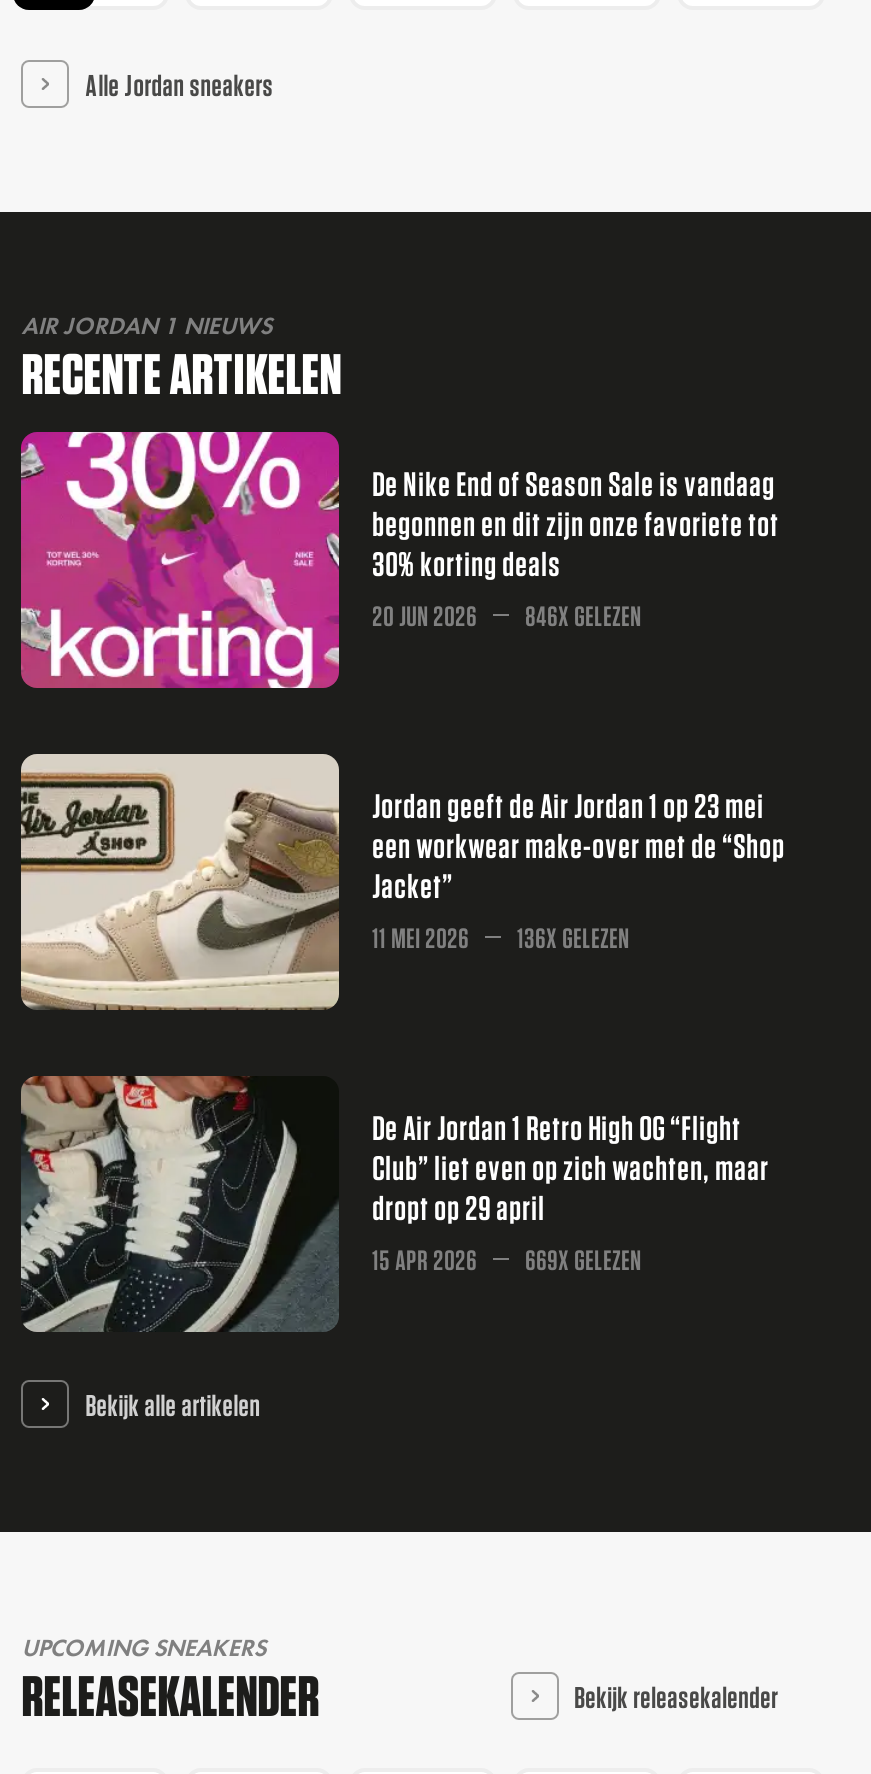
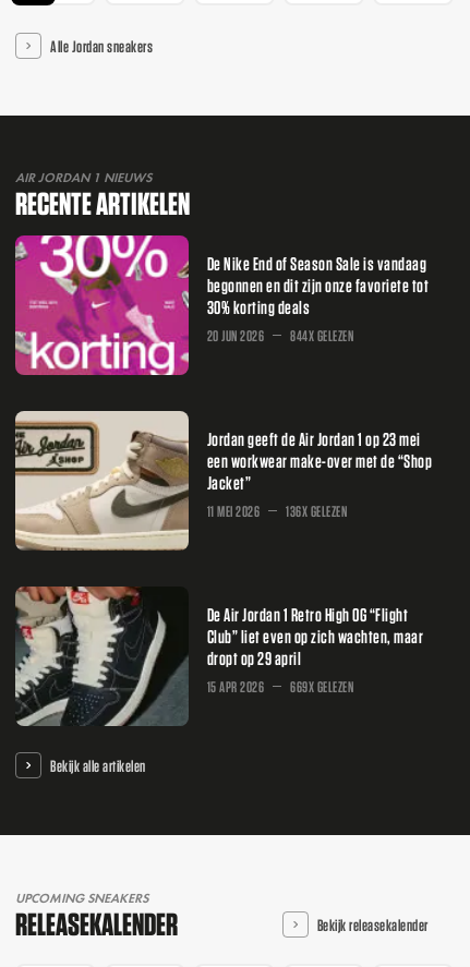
- 20 JUN 2026 846X GELEZEN
+ 20 JUN 2026 844X GELEZEN
